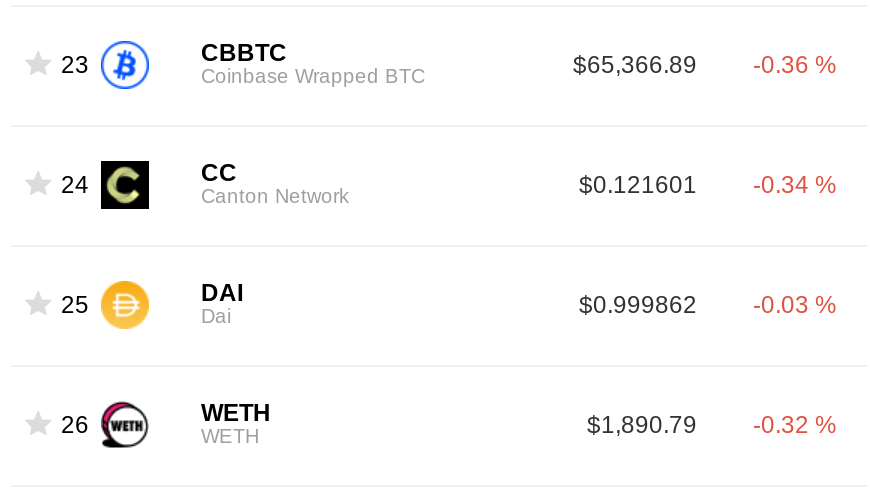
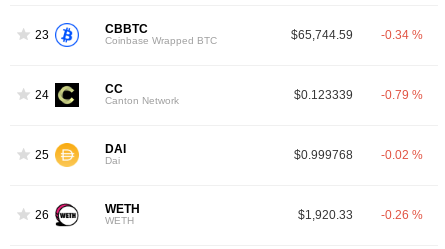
- $65,366.89
+ $65,744.59

- -0.36 %
+ -0.34 %

- $0.121601
+ $0.123339

- -0.34 %
+ -0.79 %

- $0.999862
+ $0.999768

- -0.03 %
+ -0.02 %

- $1,890.79
+ $1,920.33

- -0.32 %
+ -0.26 %
